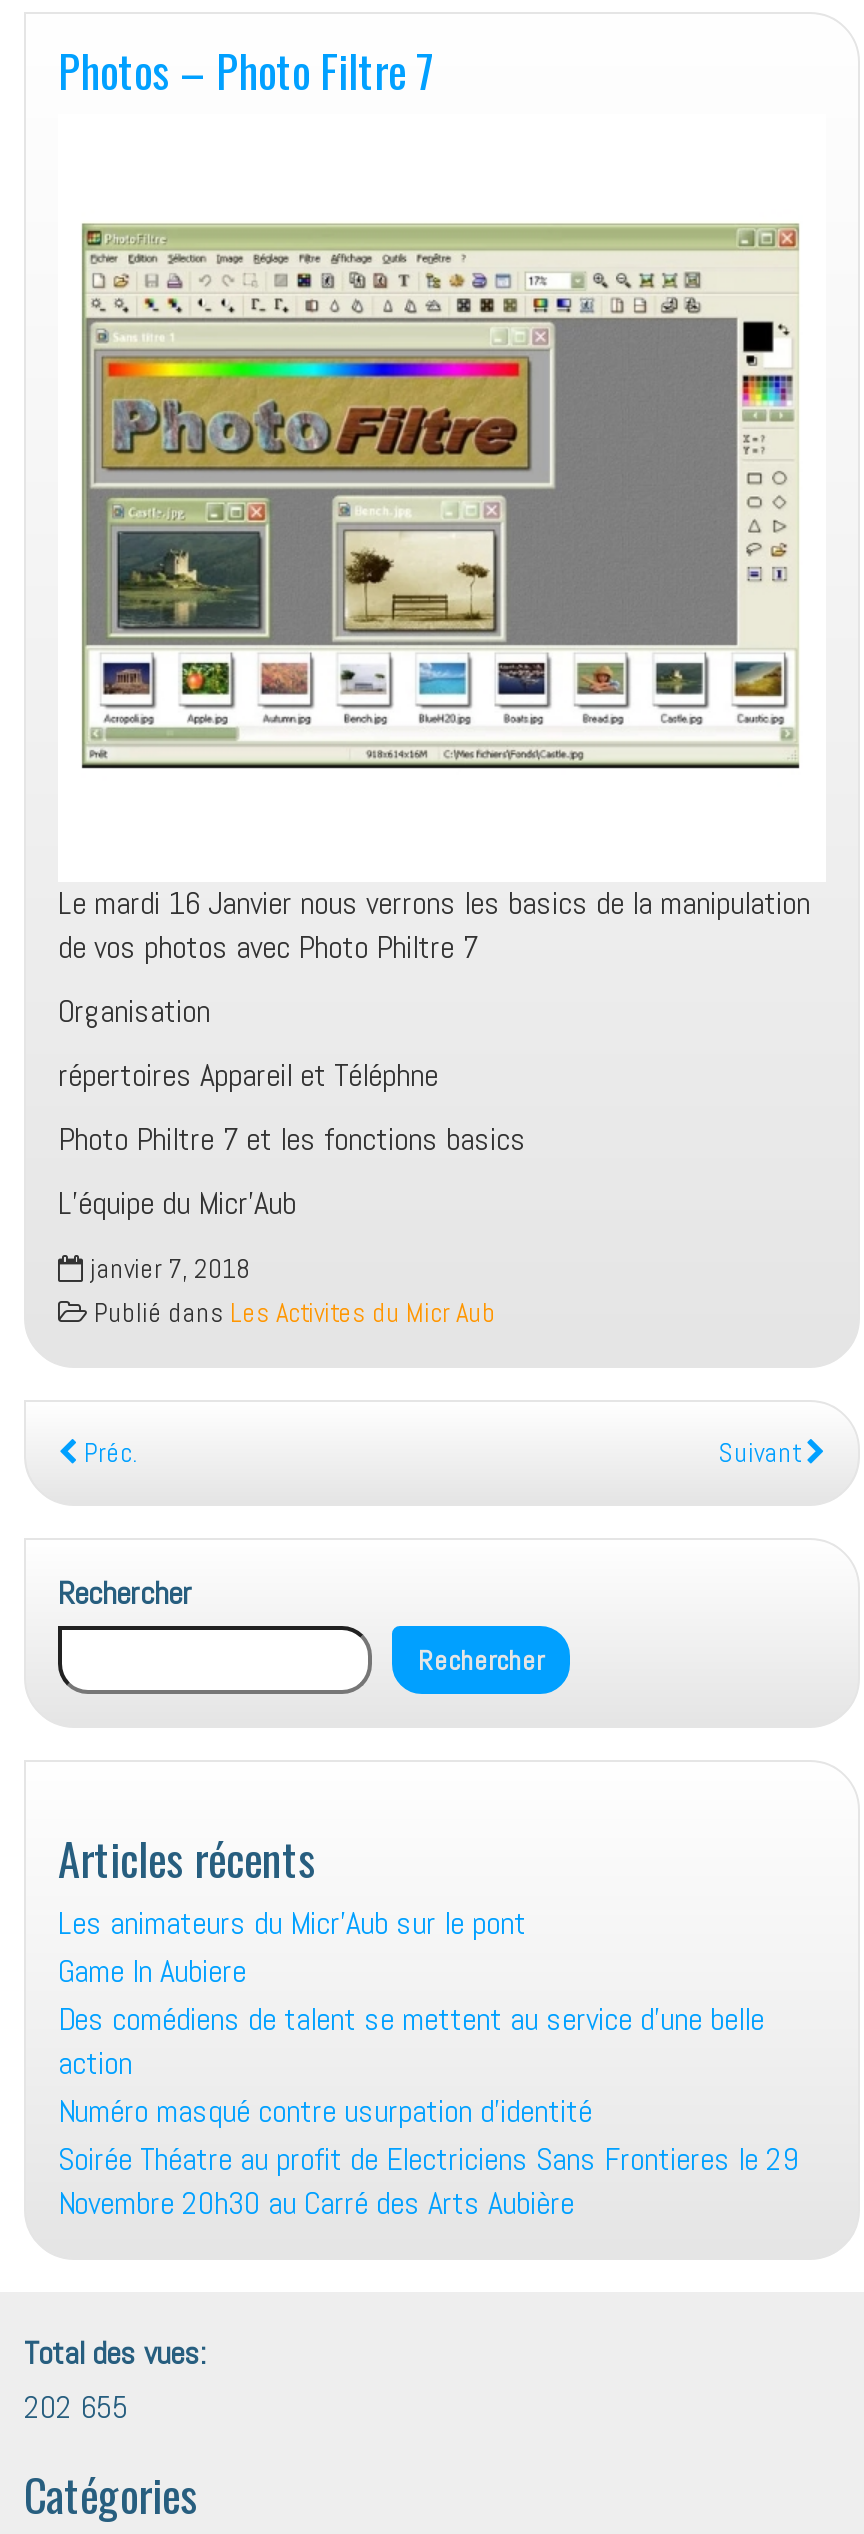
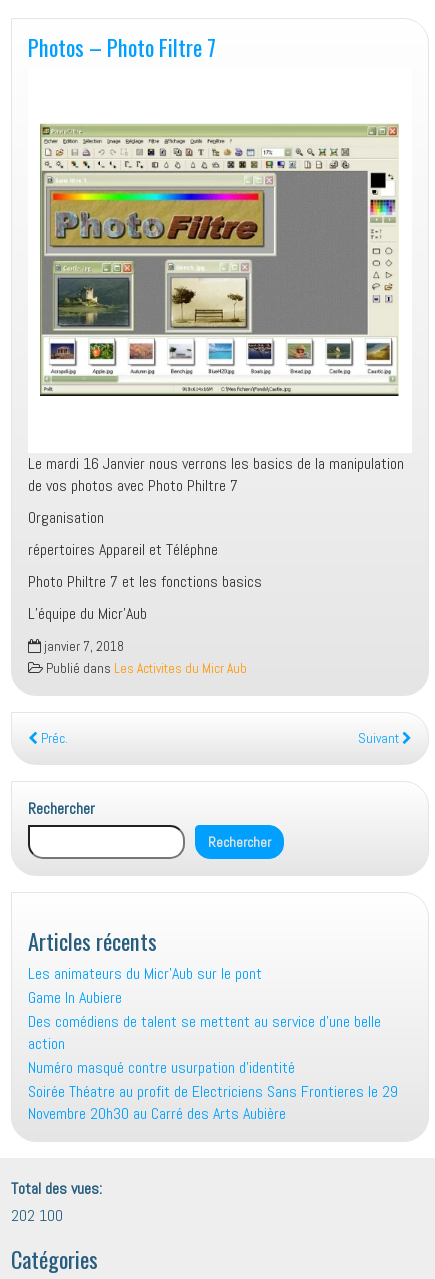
- 202 655
+ 202 100
